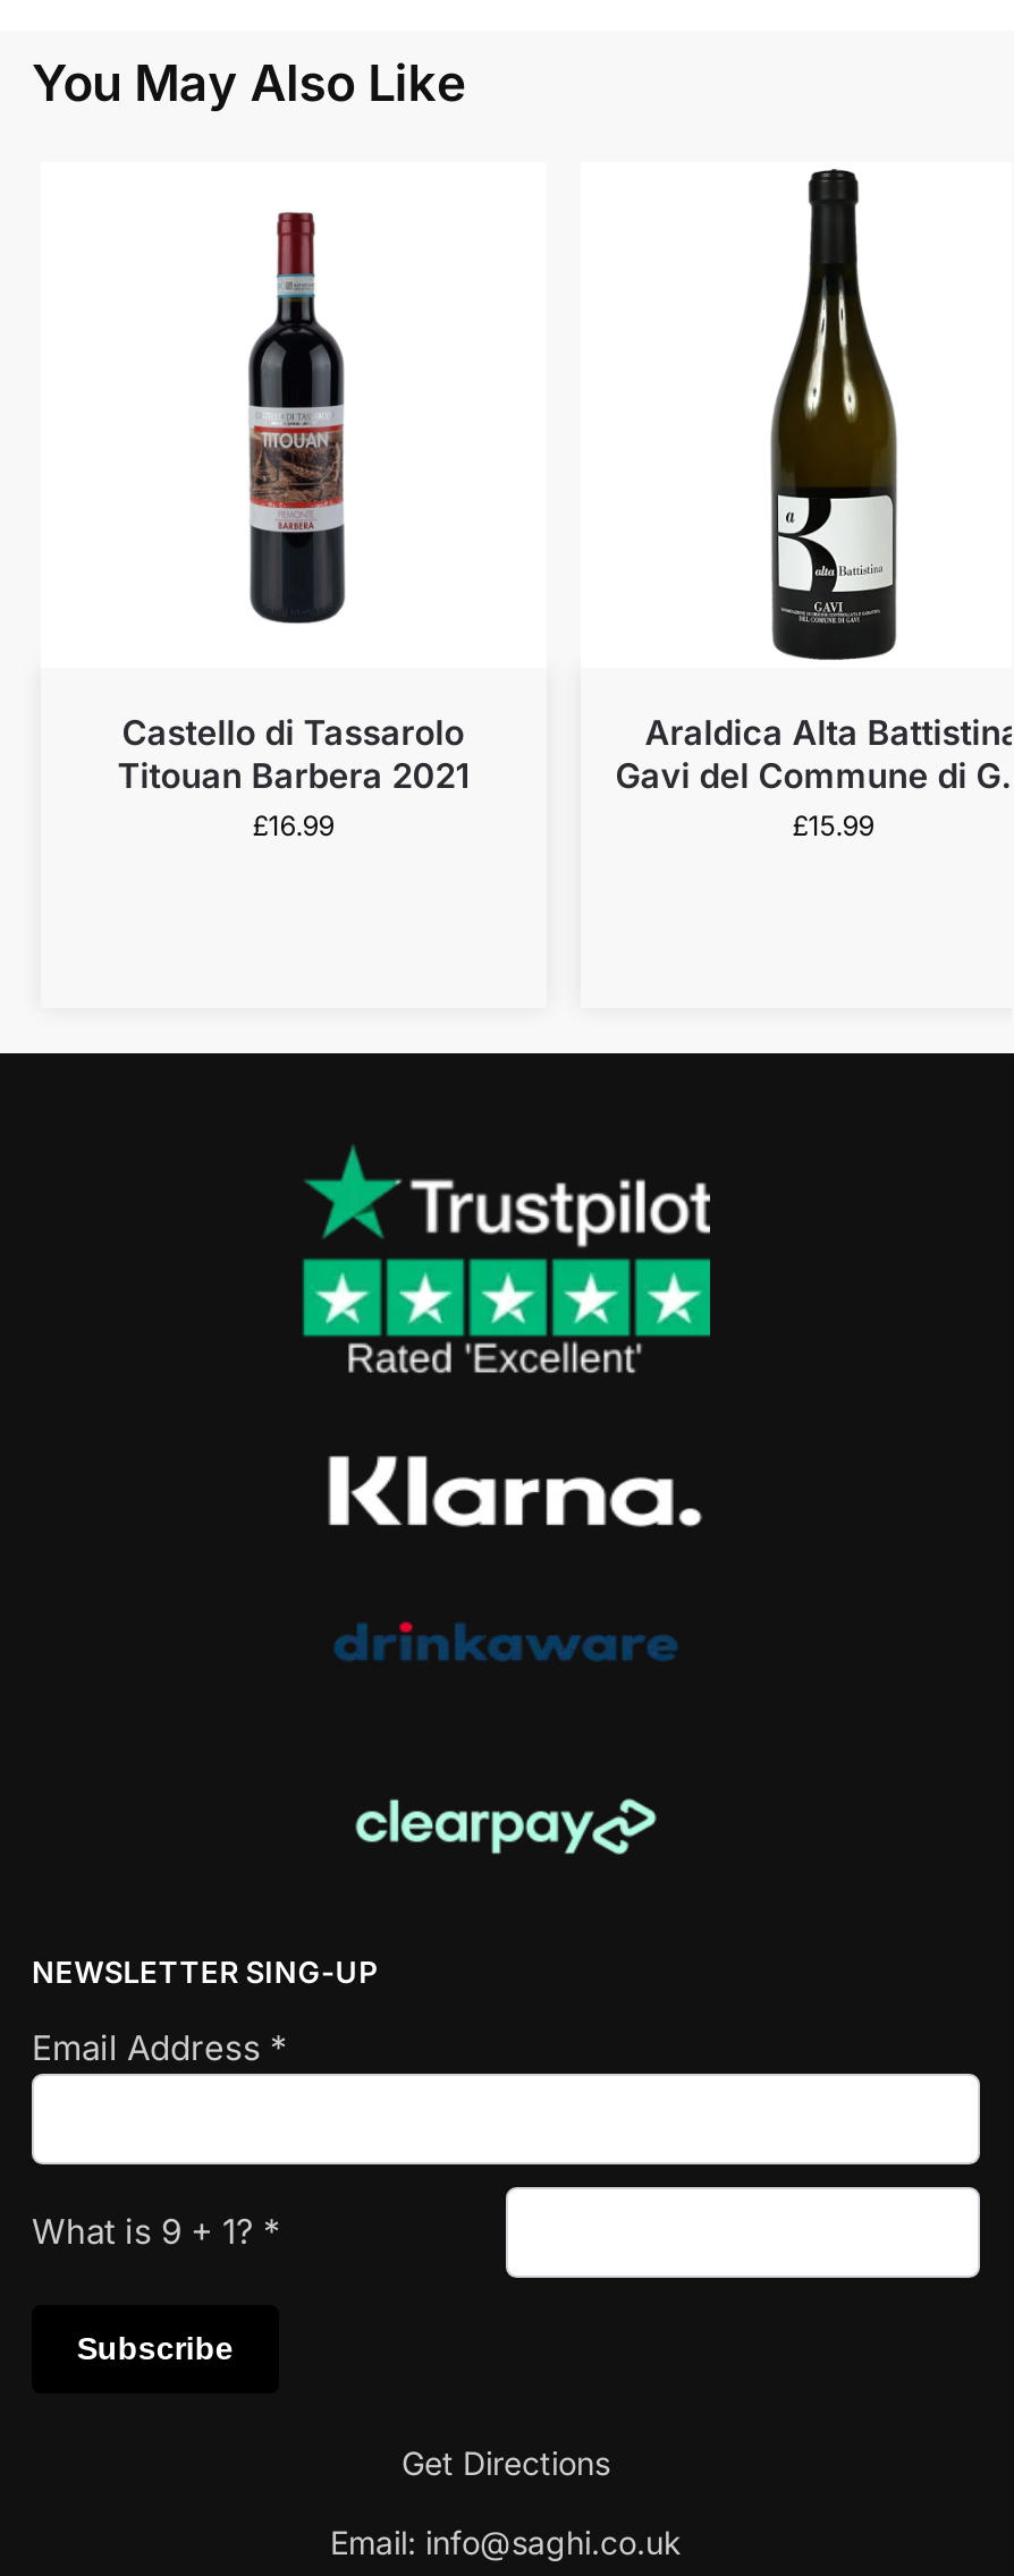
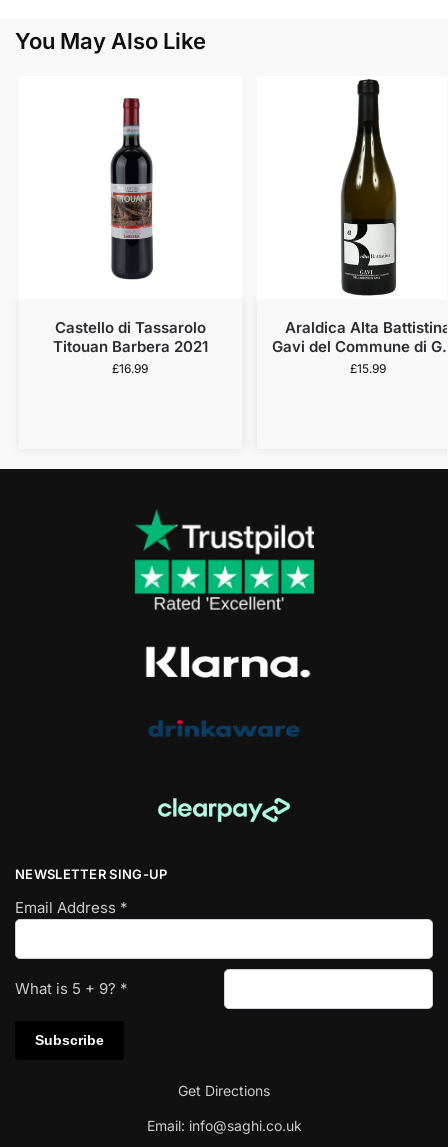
- What is 9 + 1? *
+ What is 5 + 9? *
